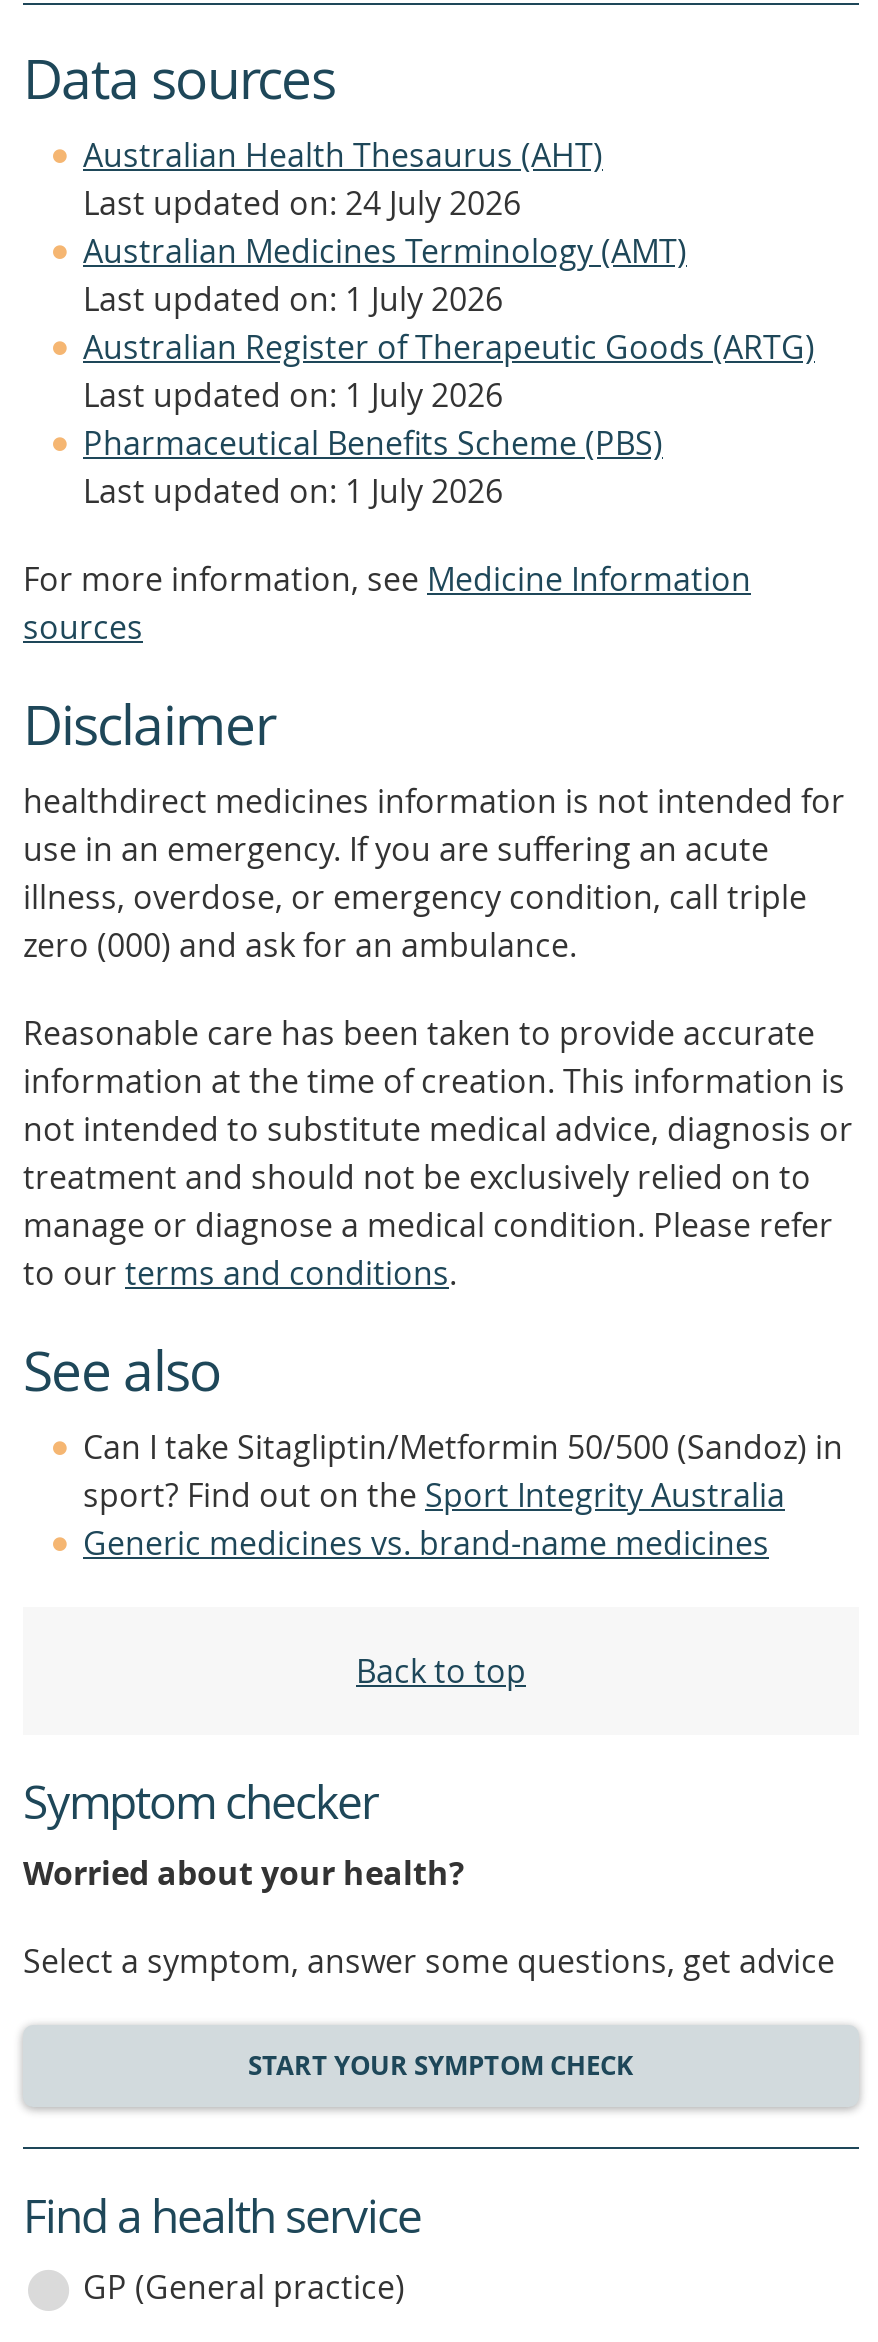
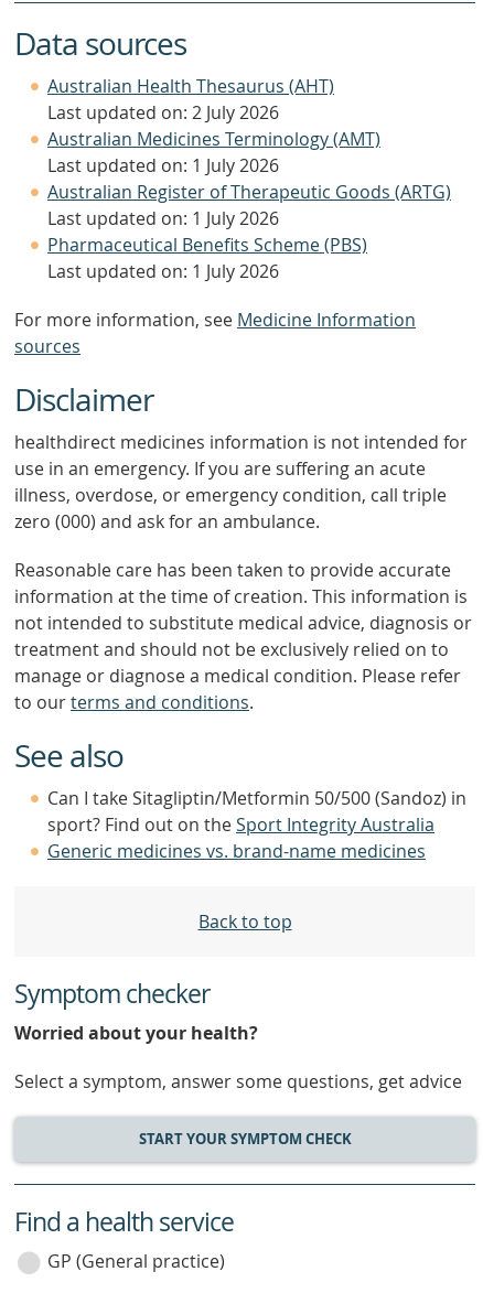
- Last updated on: 24 July 2026
+ Last updated on: 2 July 2026
